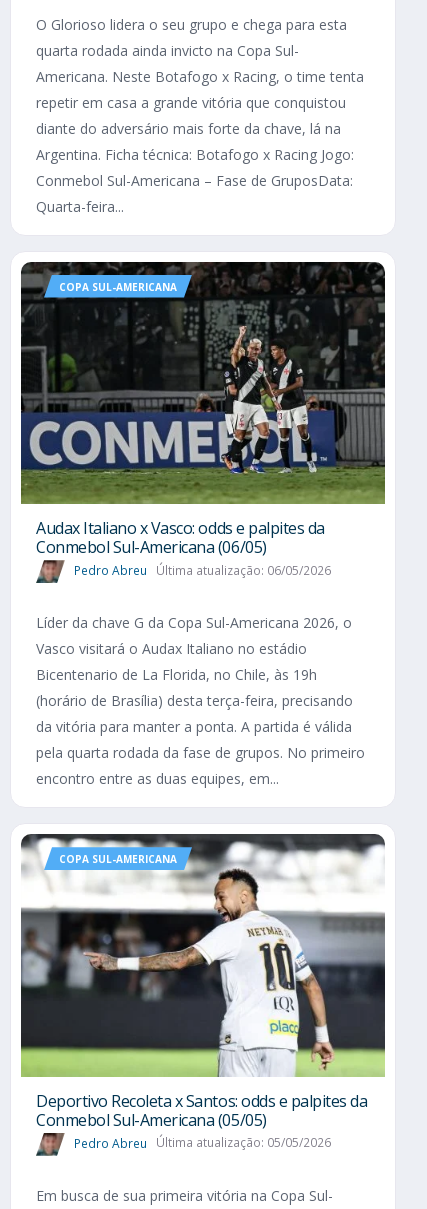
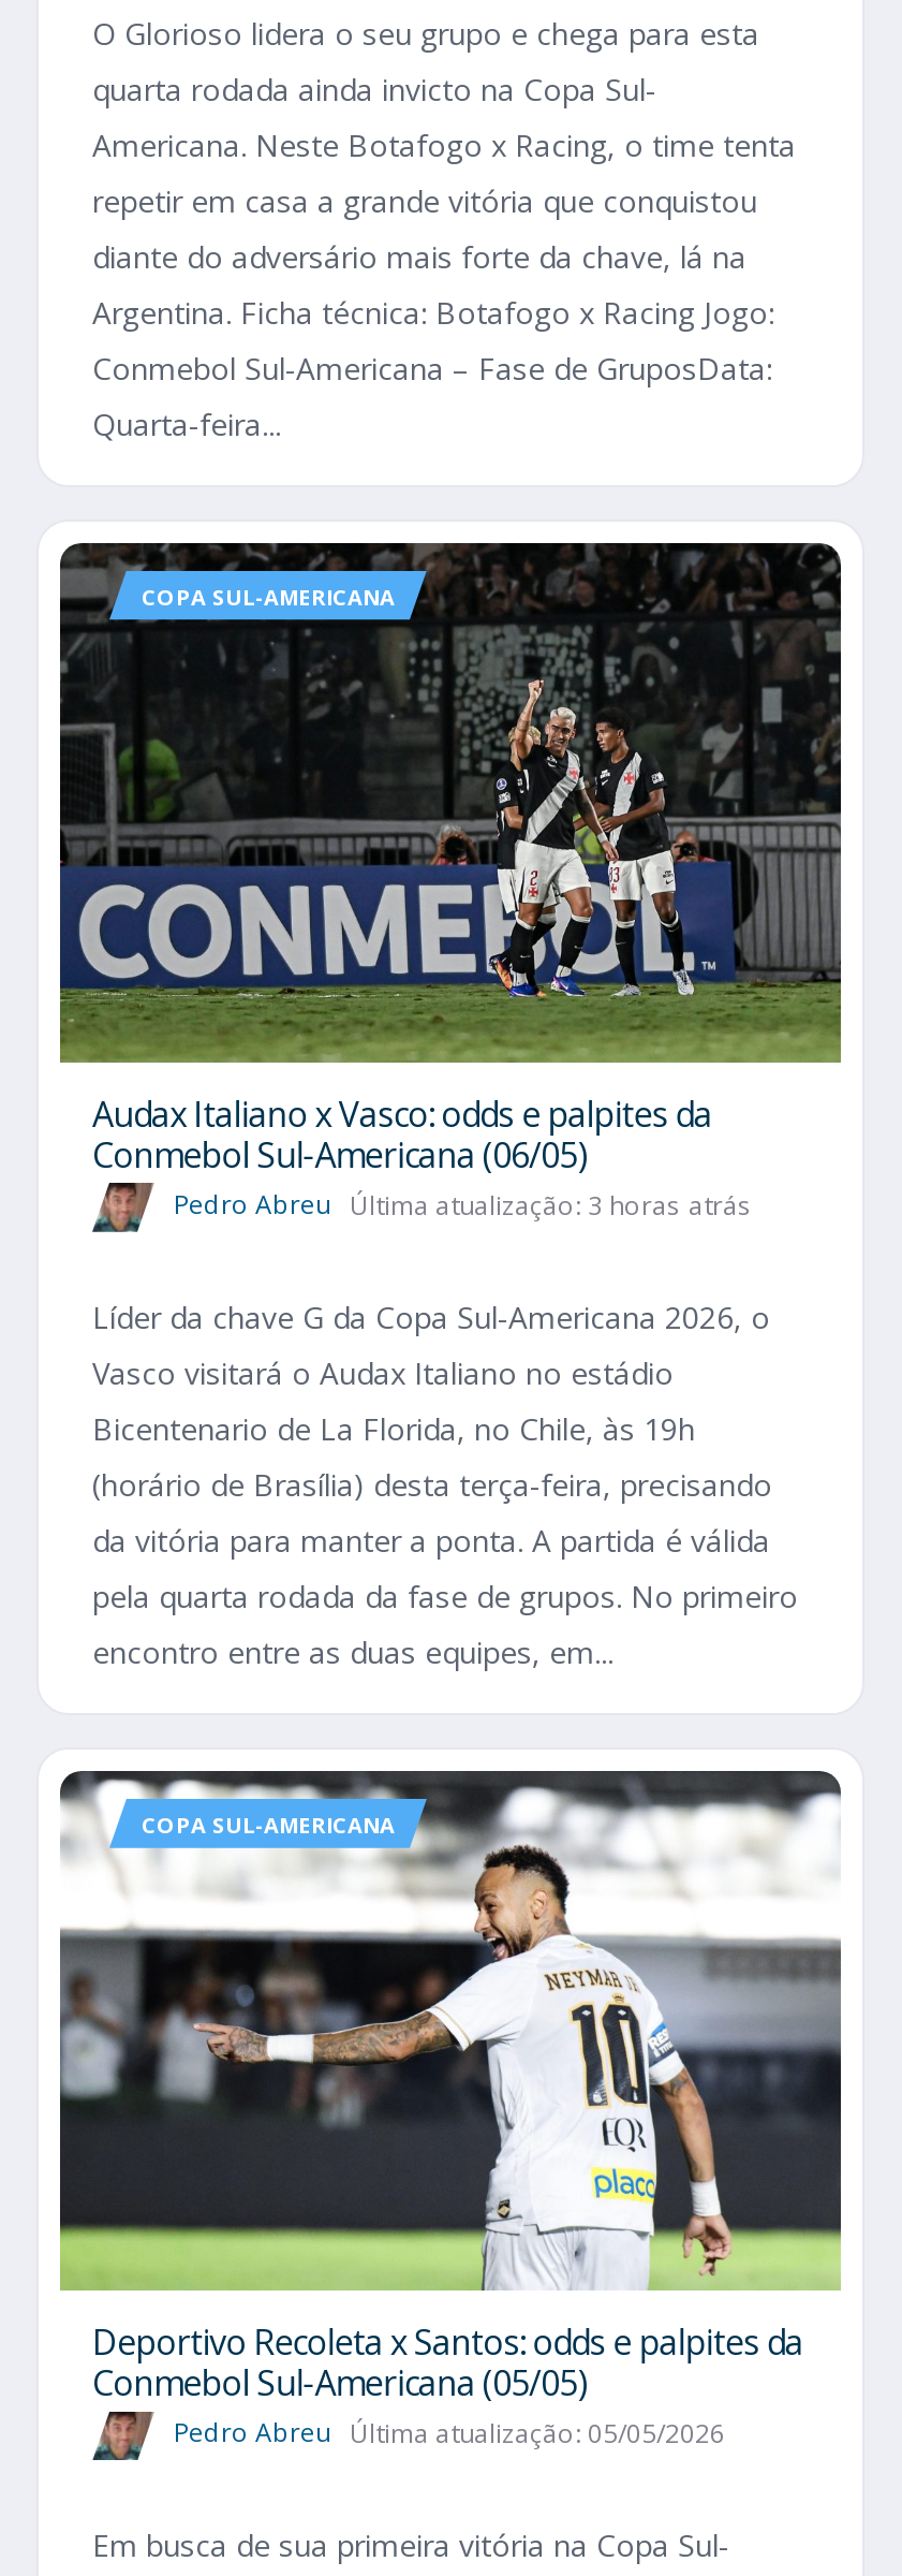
- Pedro Abreu Última atualização: 06/05/2026
+ Pedro Abreu Última atualização: 3 horas atrás
